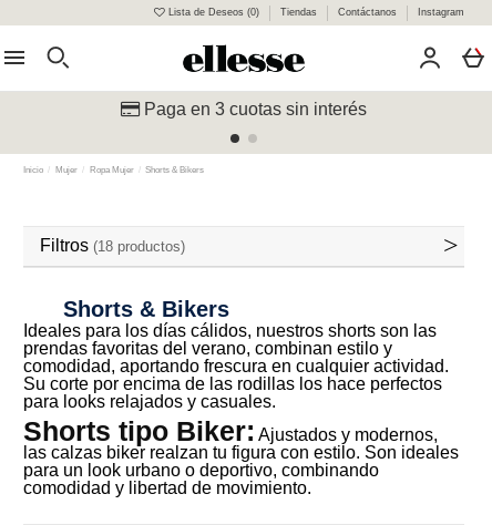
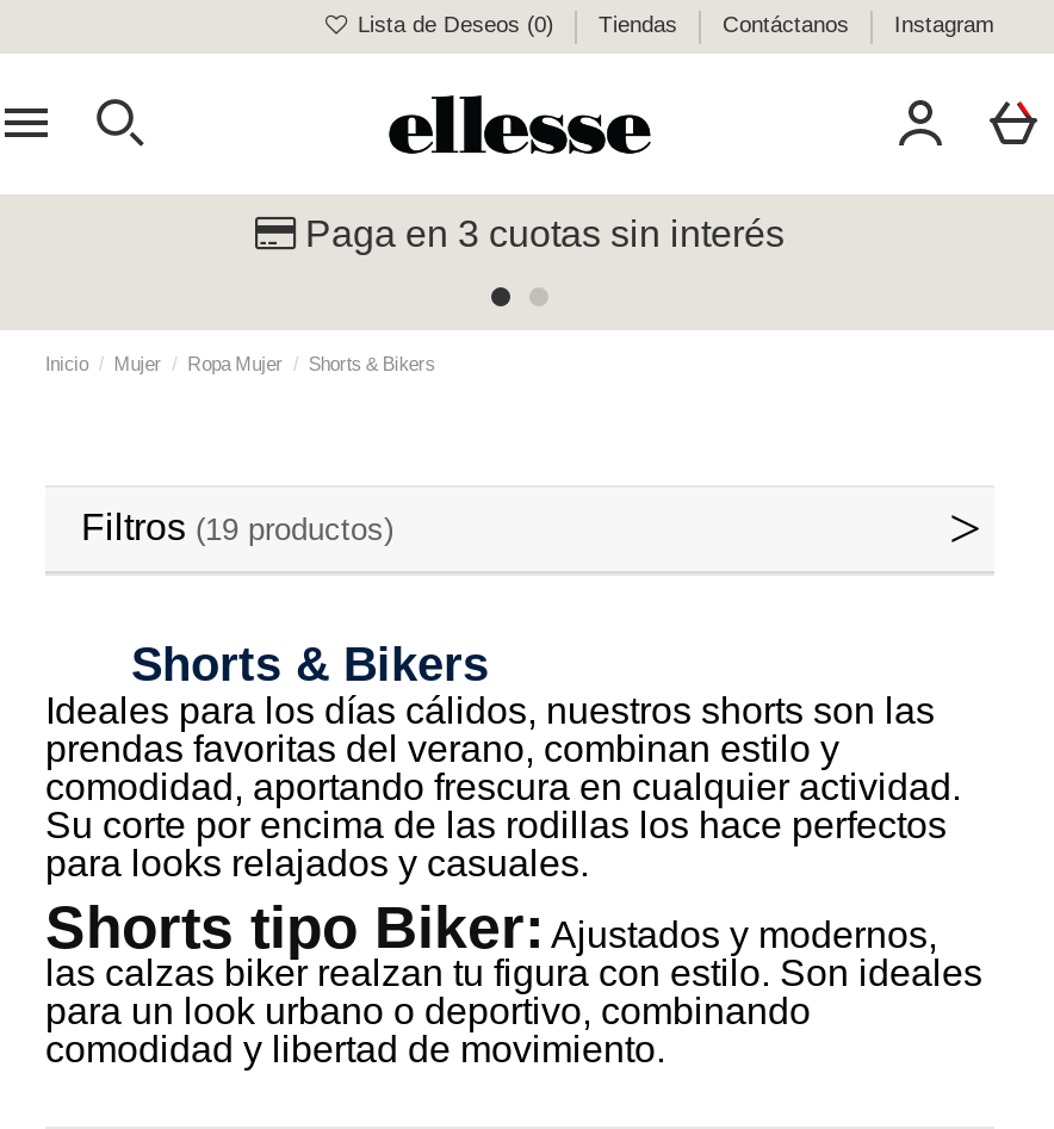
- Filtros (18 productos)
+ Filtros (19 productos)
